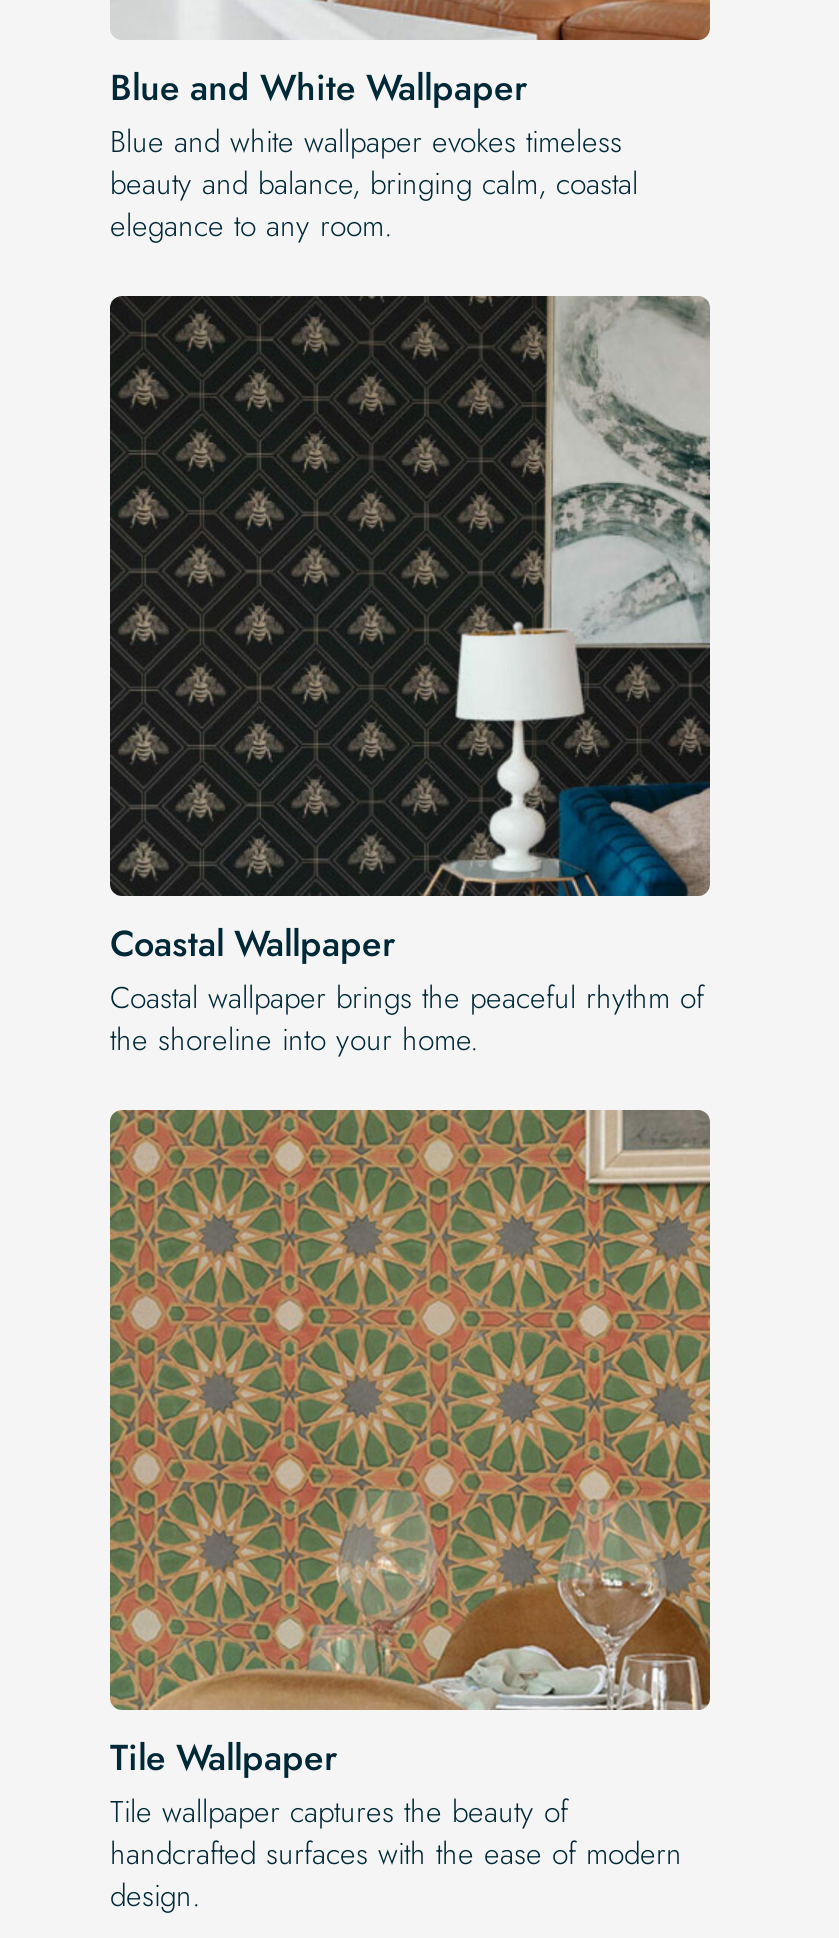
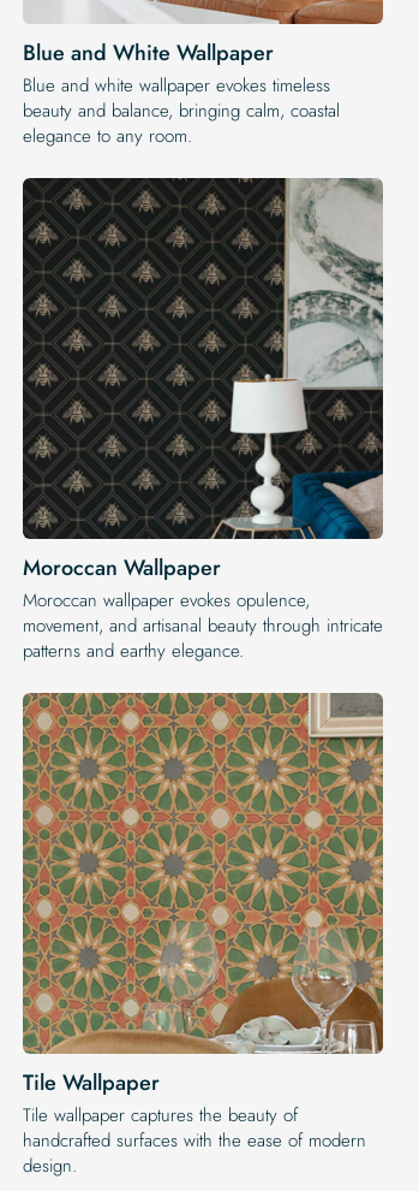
- Coastal Wallpaper
- Coastal wallpaper brings the peaceful rhythm of
- the shoreline into your home.
+ Moroccan Wallpaper
+ Moroccan wallpaper evokes opulence,
+ movement, and artisanal beauty through intricate
+ patterns and earthy elegance.
